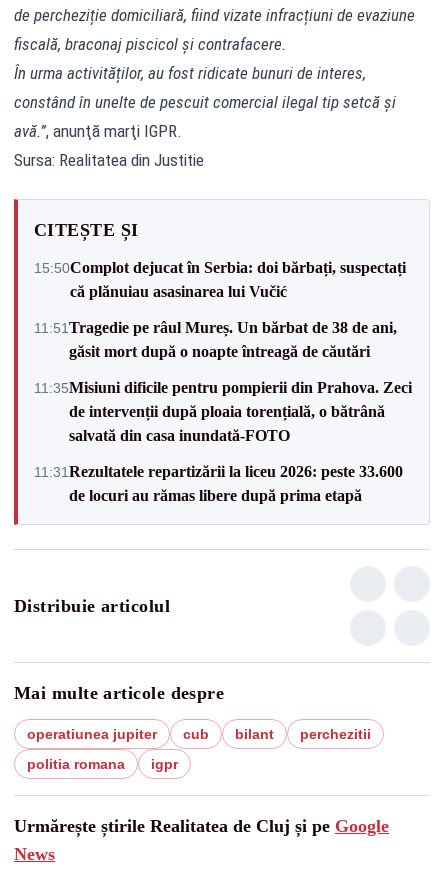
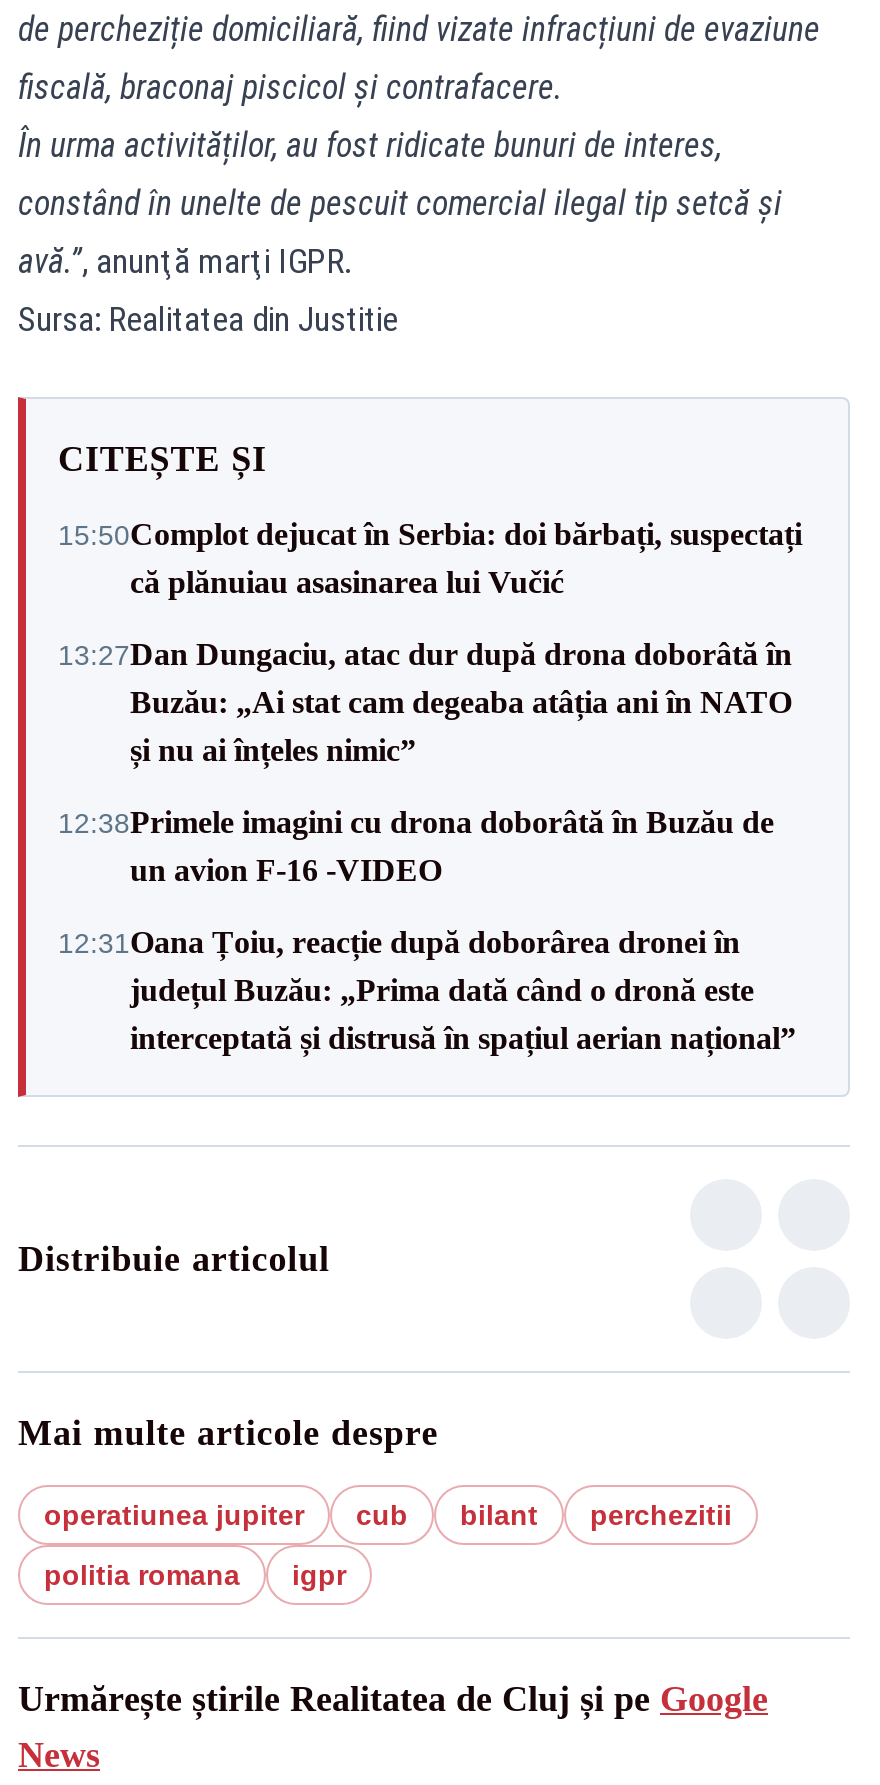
- 11:51 Tragedie pe râul Mureș. Un bărbat de 38 de ani,
- găsit mort după o noapte întreagă de căutări
+ 13:27Dan Dungaciu, atac dur după drona doborâtă în
+ Buzău: „Ai stat cam degeaba atâția ani în NATO
+ și nu ai înțeles nimic”

- 11:35Misiuni dificile pentru pompierii din Prahova. Zeci
- de intervenții după ploaia torențială, o bătrână
- salvată din casa inundată-FOTO
+ 12:38Primele imagini cu drona doborâtă în Buzău de
+ un avion F-16 -VIDEO

- 11:31 Rezultatele repartizării la liceu 2026: peste 33.600
- de locuri au rămas libere după prima etapă
+ 12:31Oana Țoiu, reacție după doborârea dronei în
+ județul Buzău: „Prima dată când o dronă este
+ interceptată și distrusă în spațiul aerian național”
